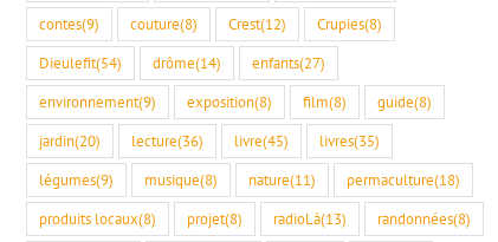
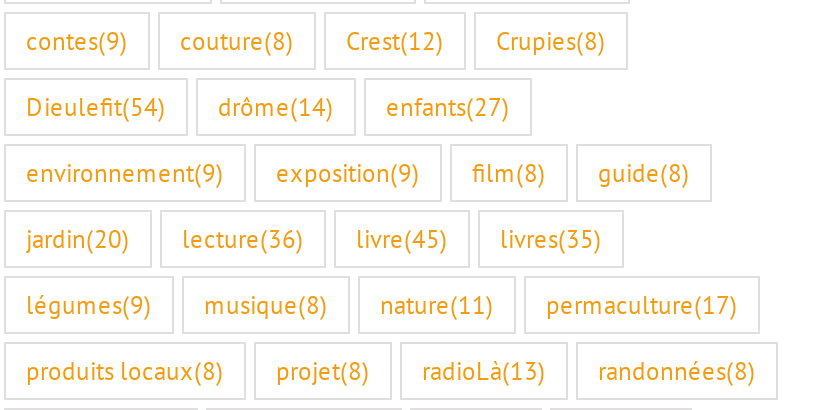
- environnement(9) exposition(8) film(8) guide(8)
+ environnement(9) exposition(9) film(8) guide(8)

- permaculture(18)
+ permaculture(17)
